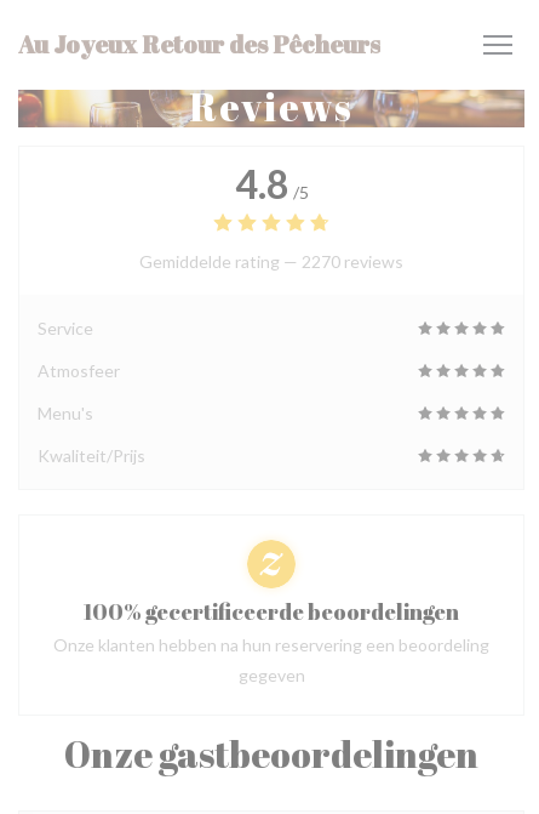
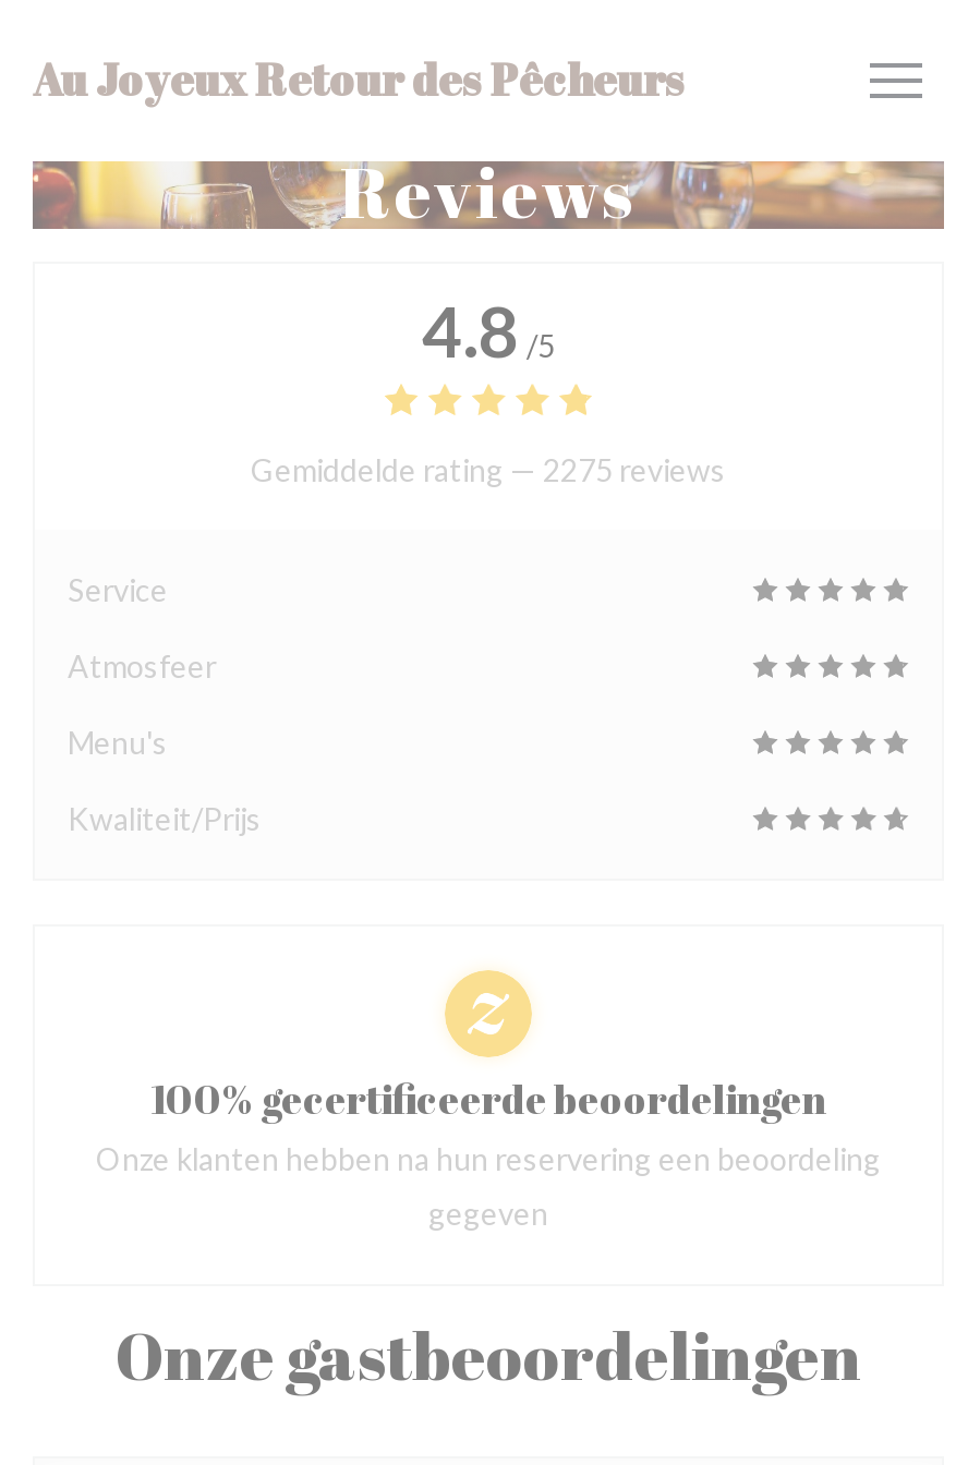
- Gemiddelde rating — 2270 reviews
+ Gemiddelde rating — 2275 reviews
